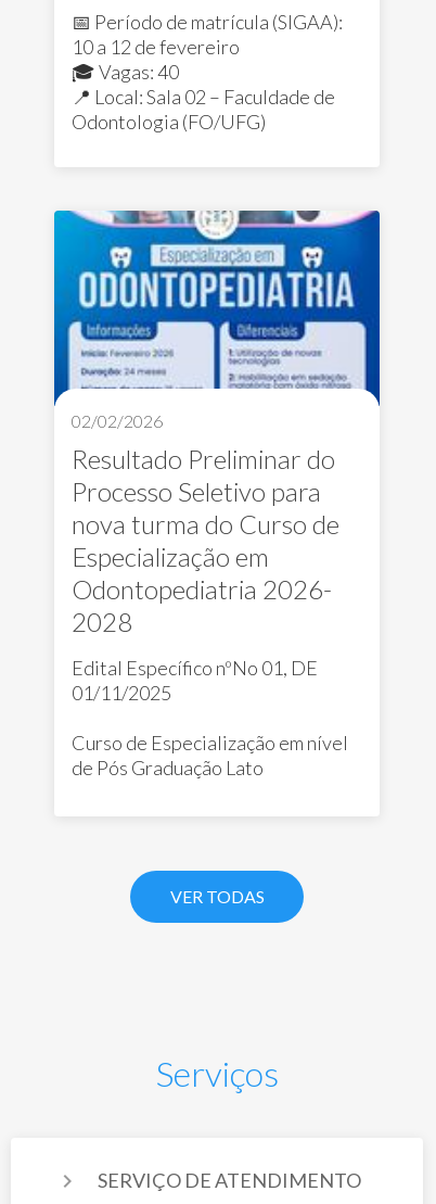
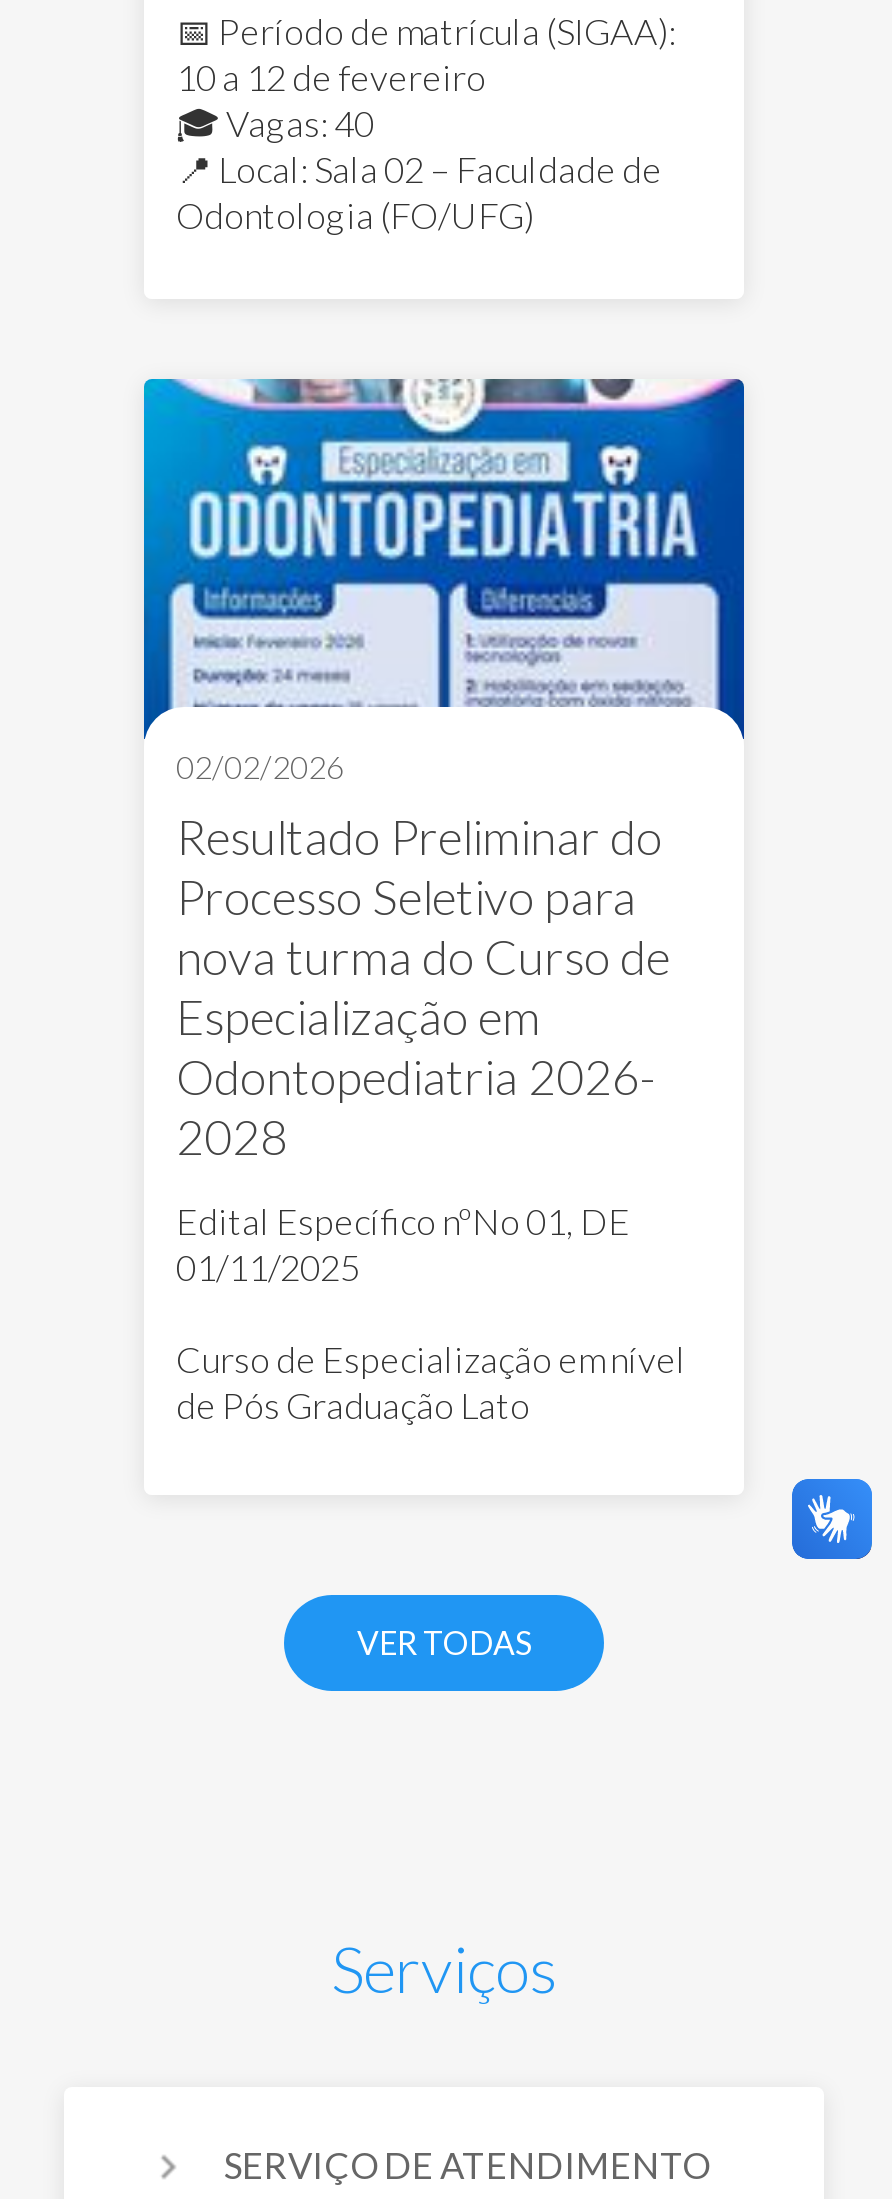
+ [image]
